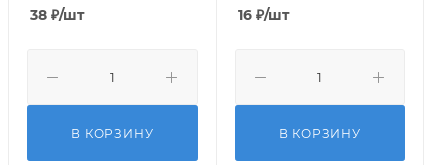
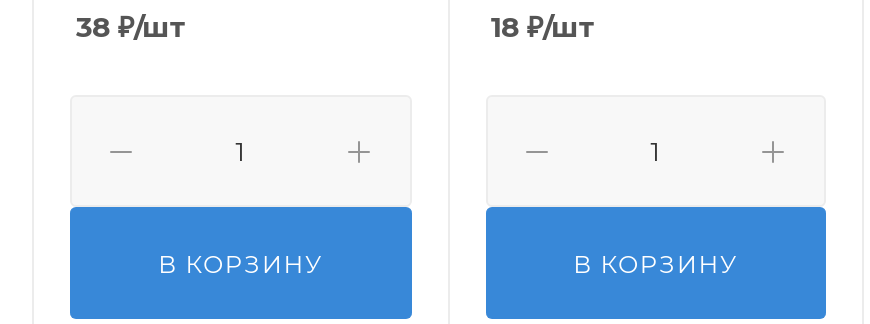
- 16 ₽/шт
+ 18 ₽/шт
